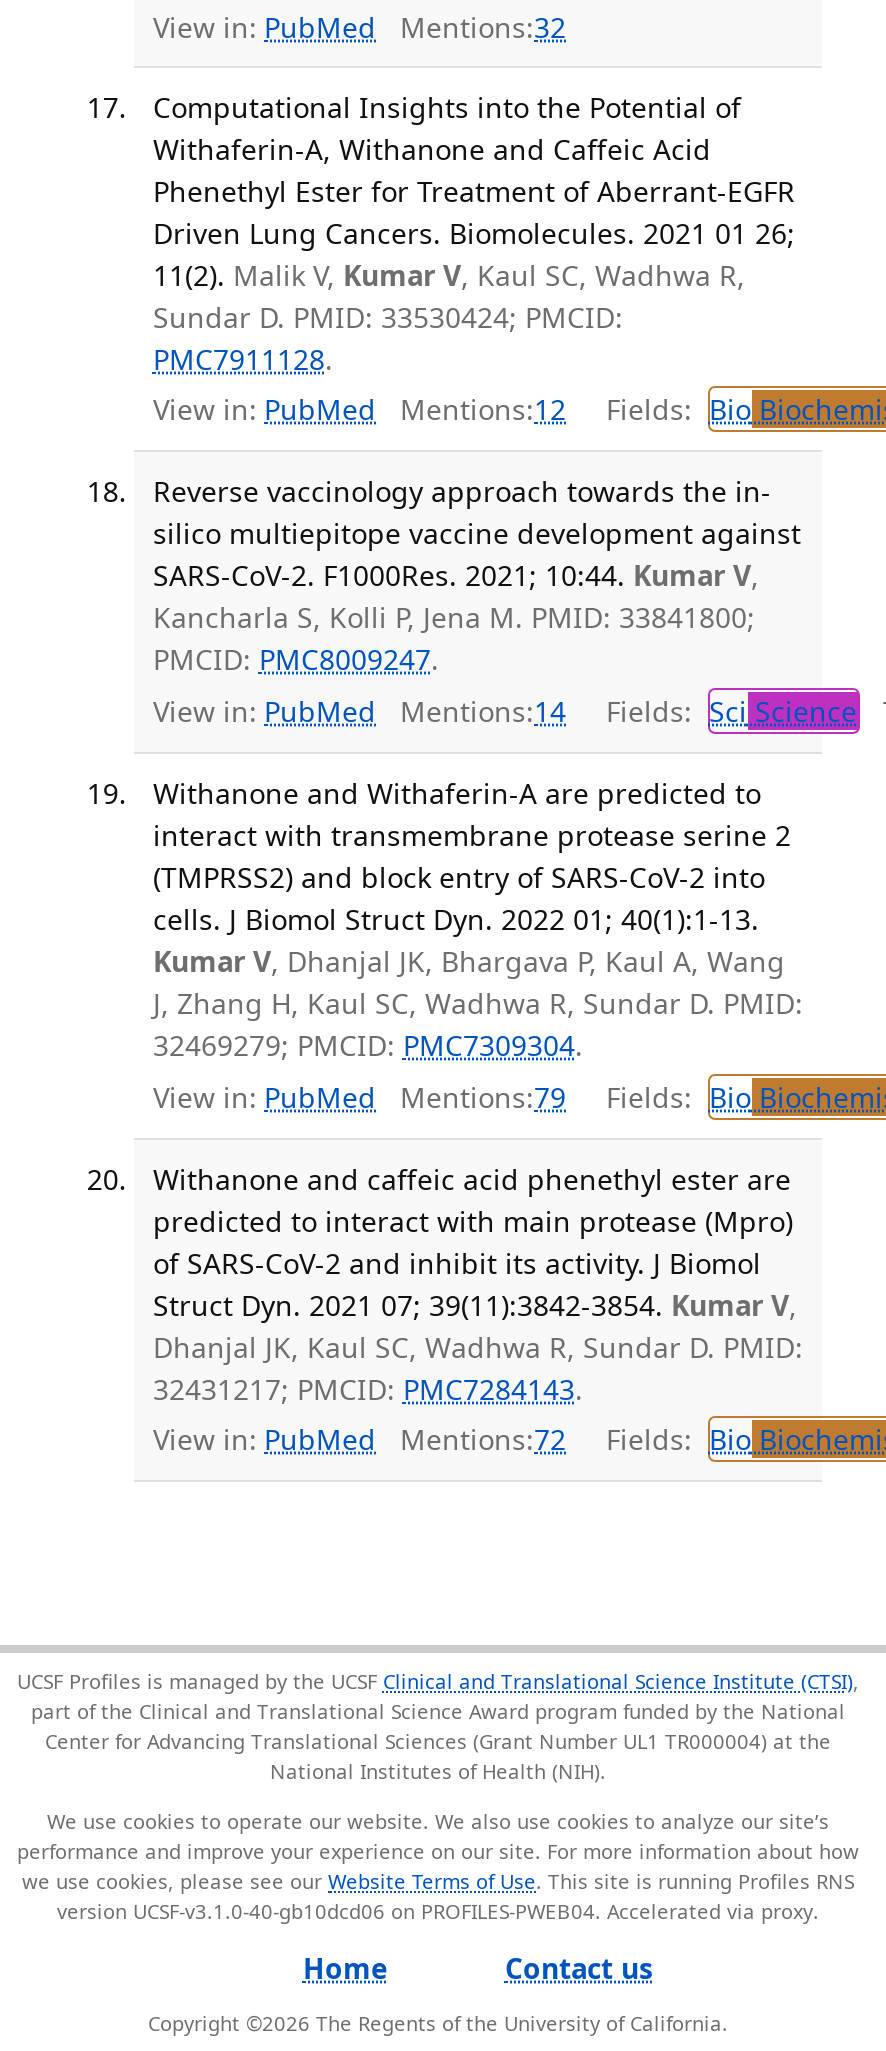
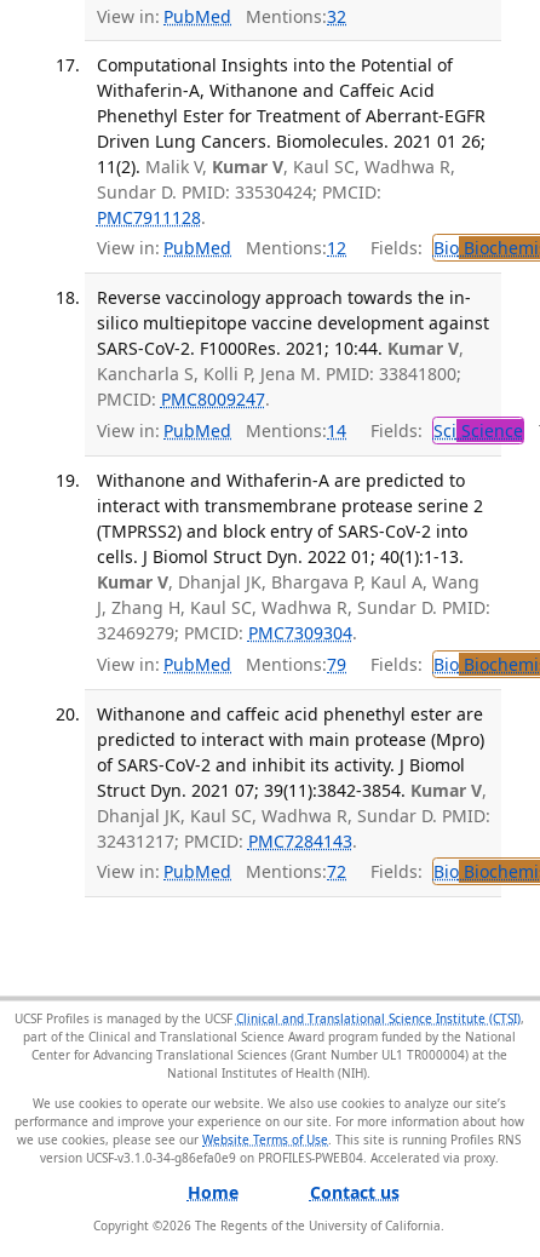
- version UCSF-v3.1.0-40-gb10dcd06 on PROFILES-PWEB04.
+ version UCSF-v3.1.0-34-g86efa0e9 on PROFILES-PWEB04.
